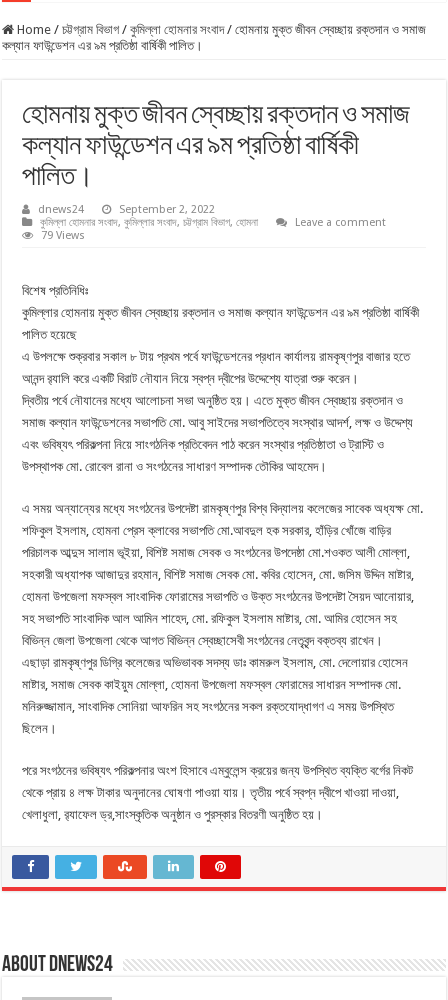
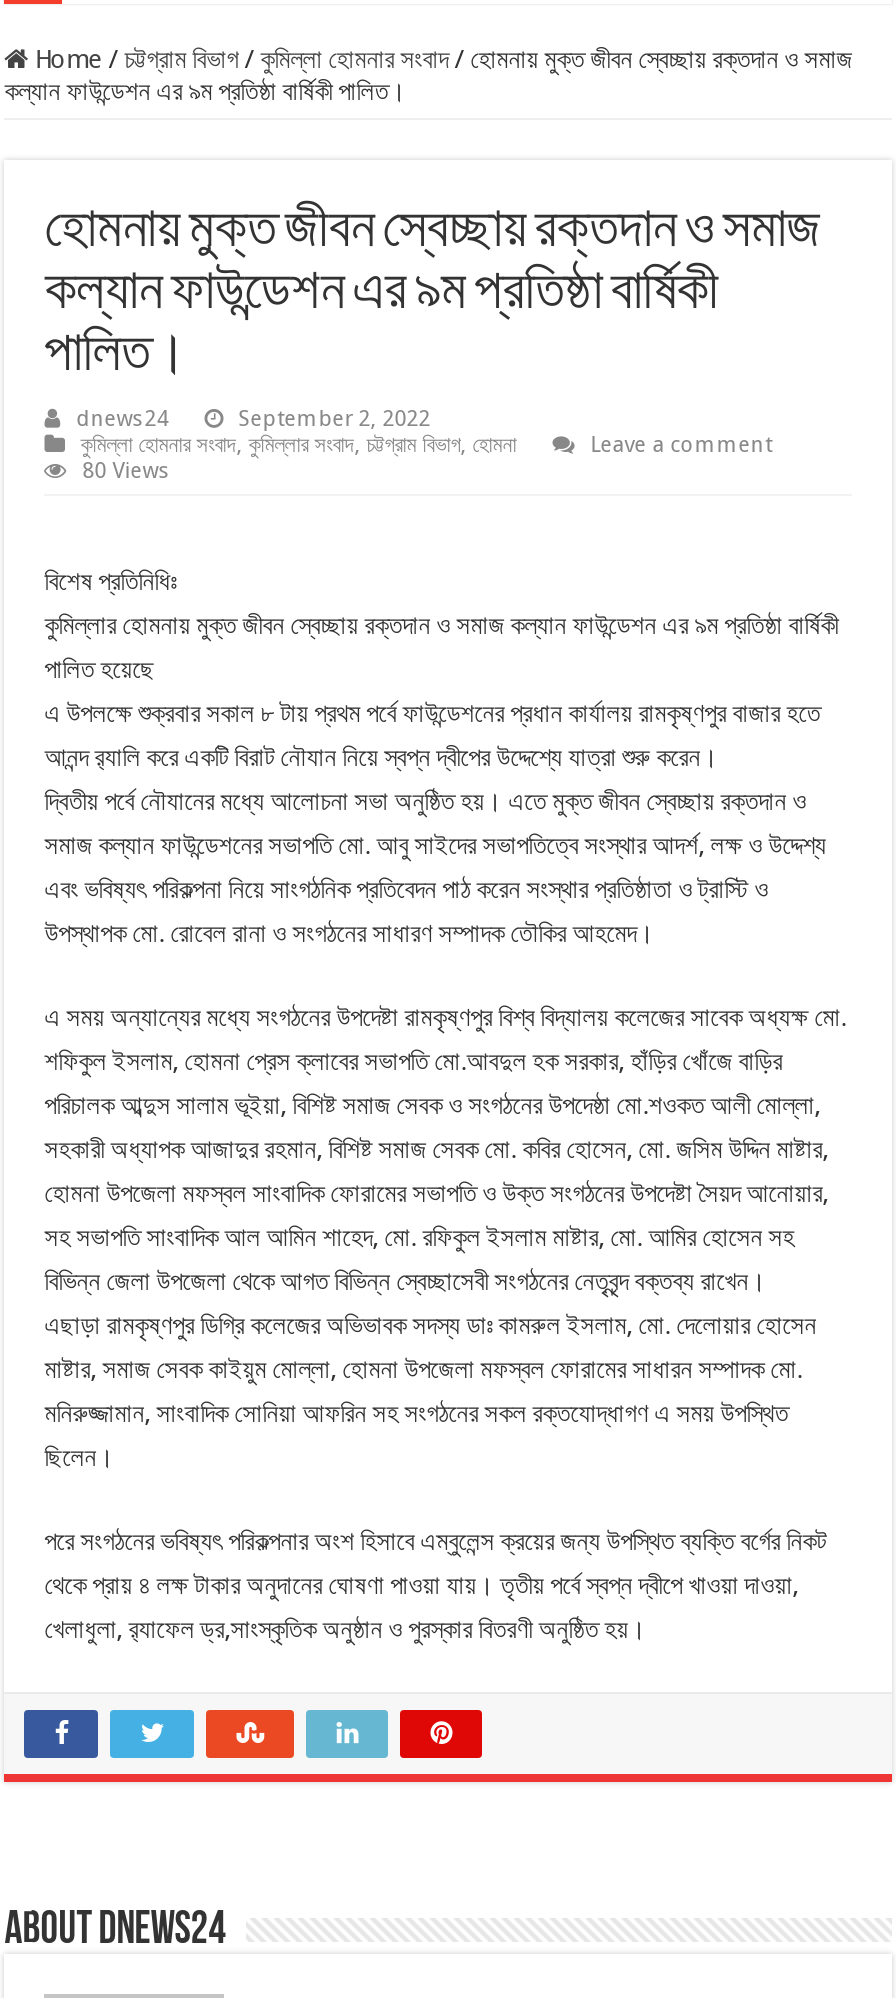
- 79 Views
+ 80 Views
